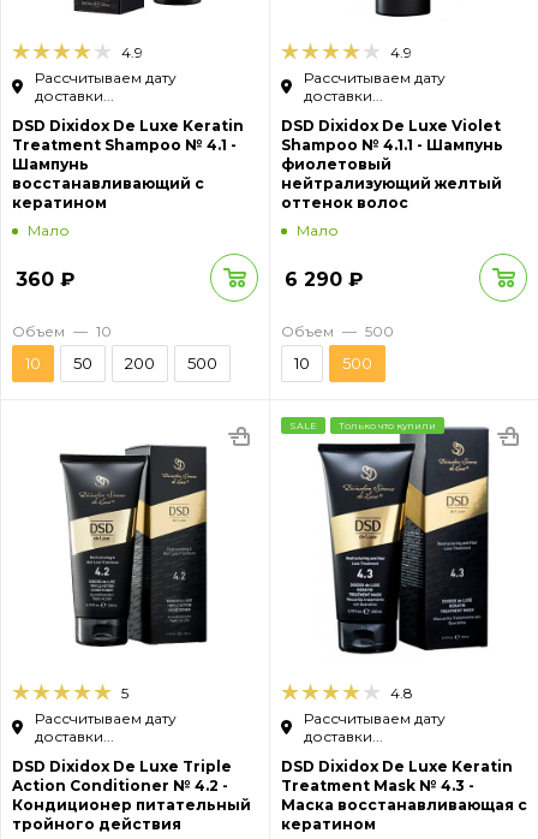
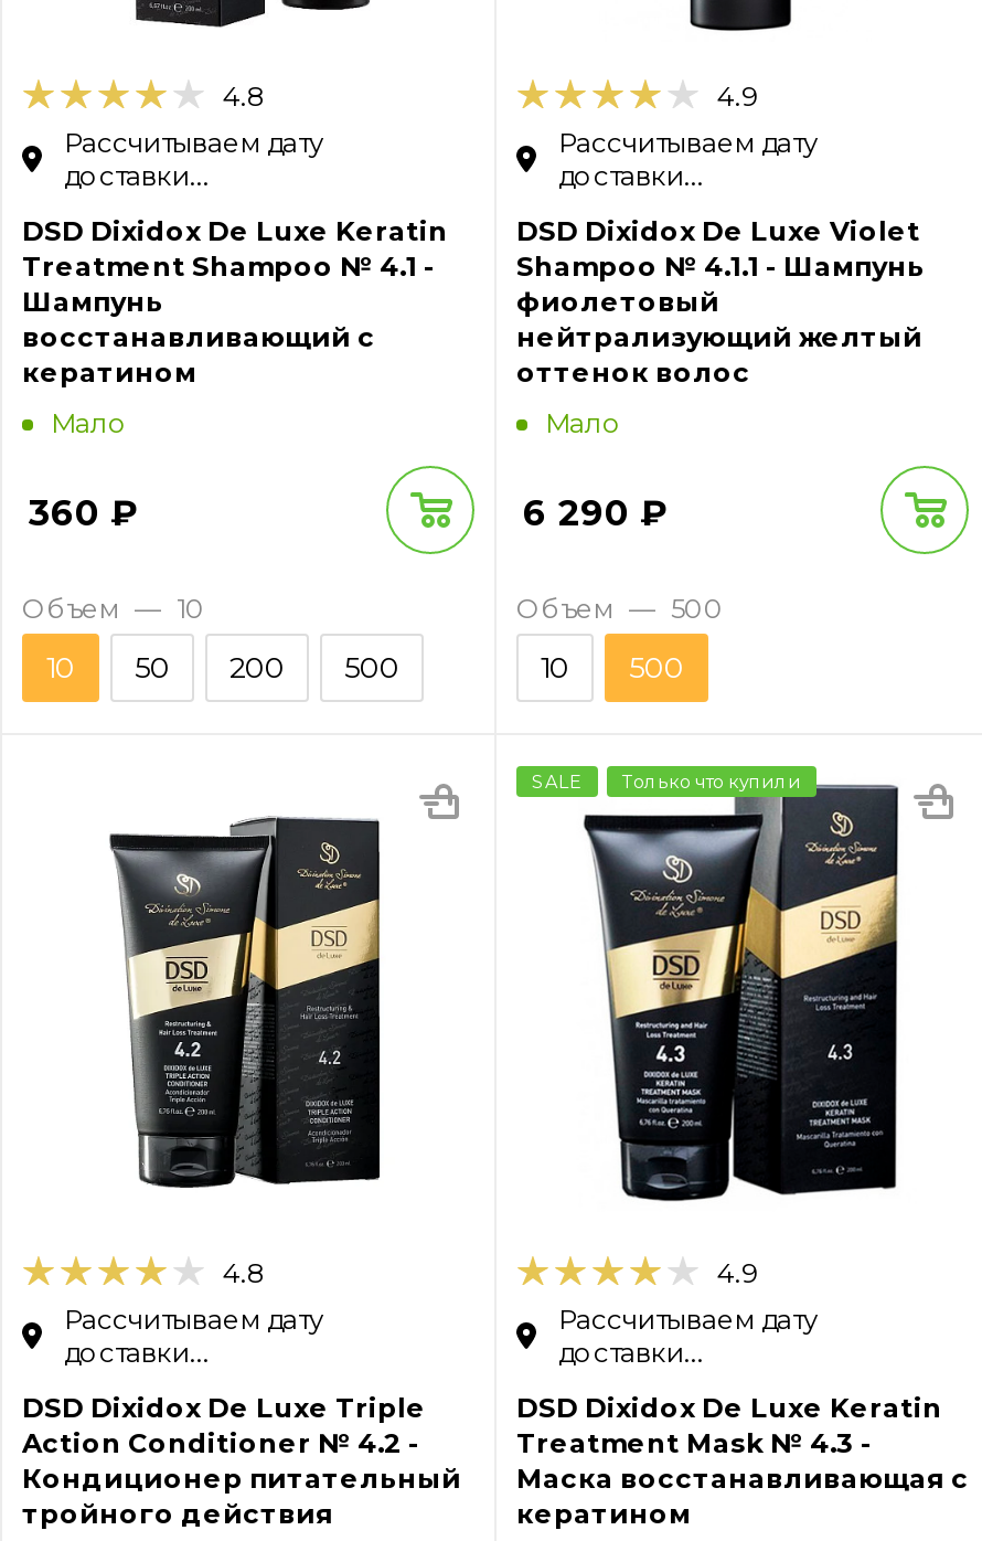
- 4.9
+ 4.8

- 5
+ 4.8

- 4.8
+ 4.9
